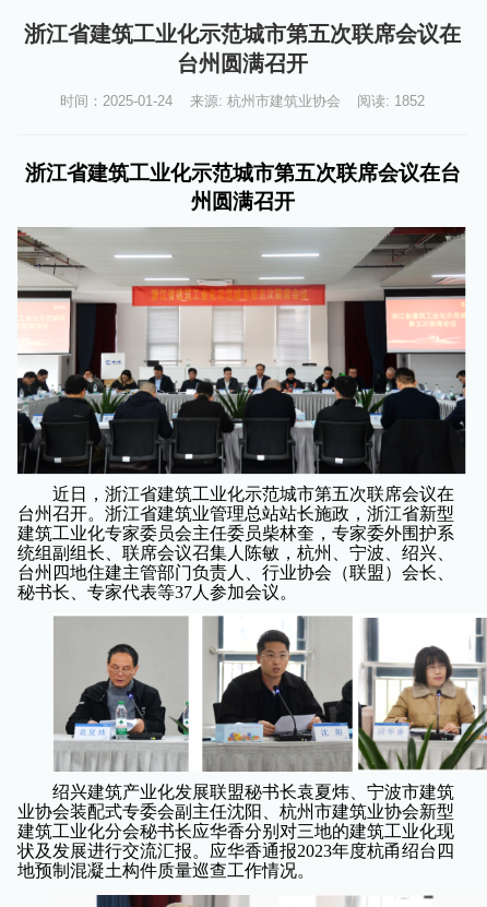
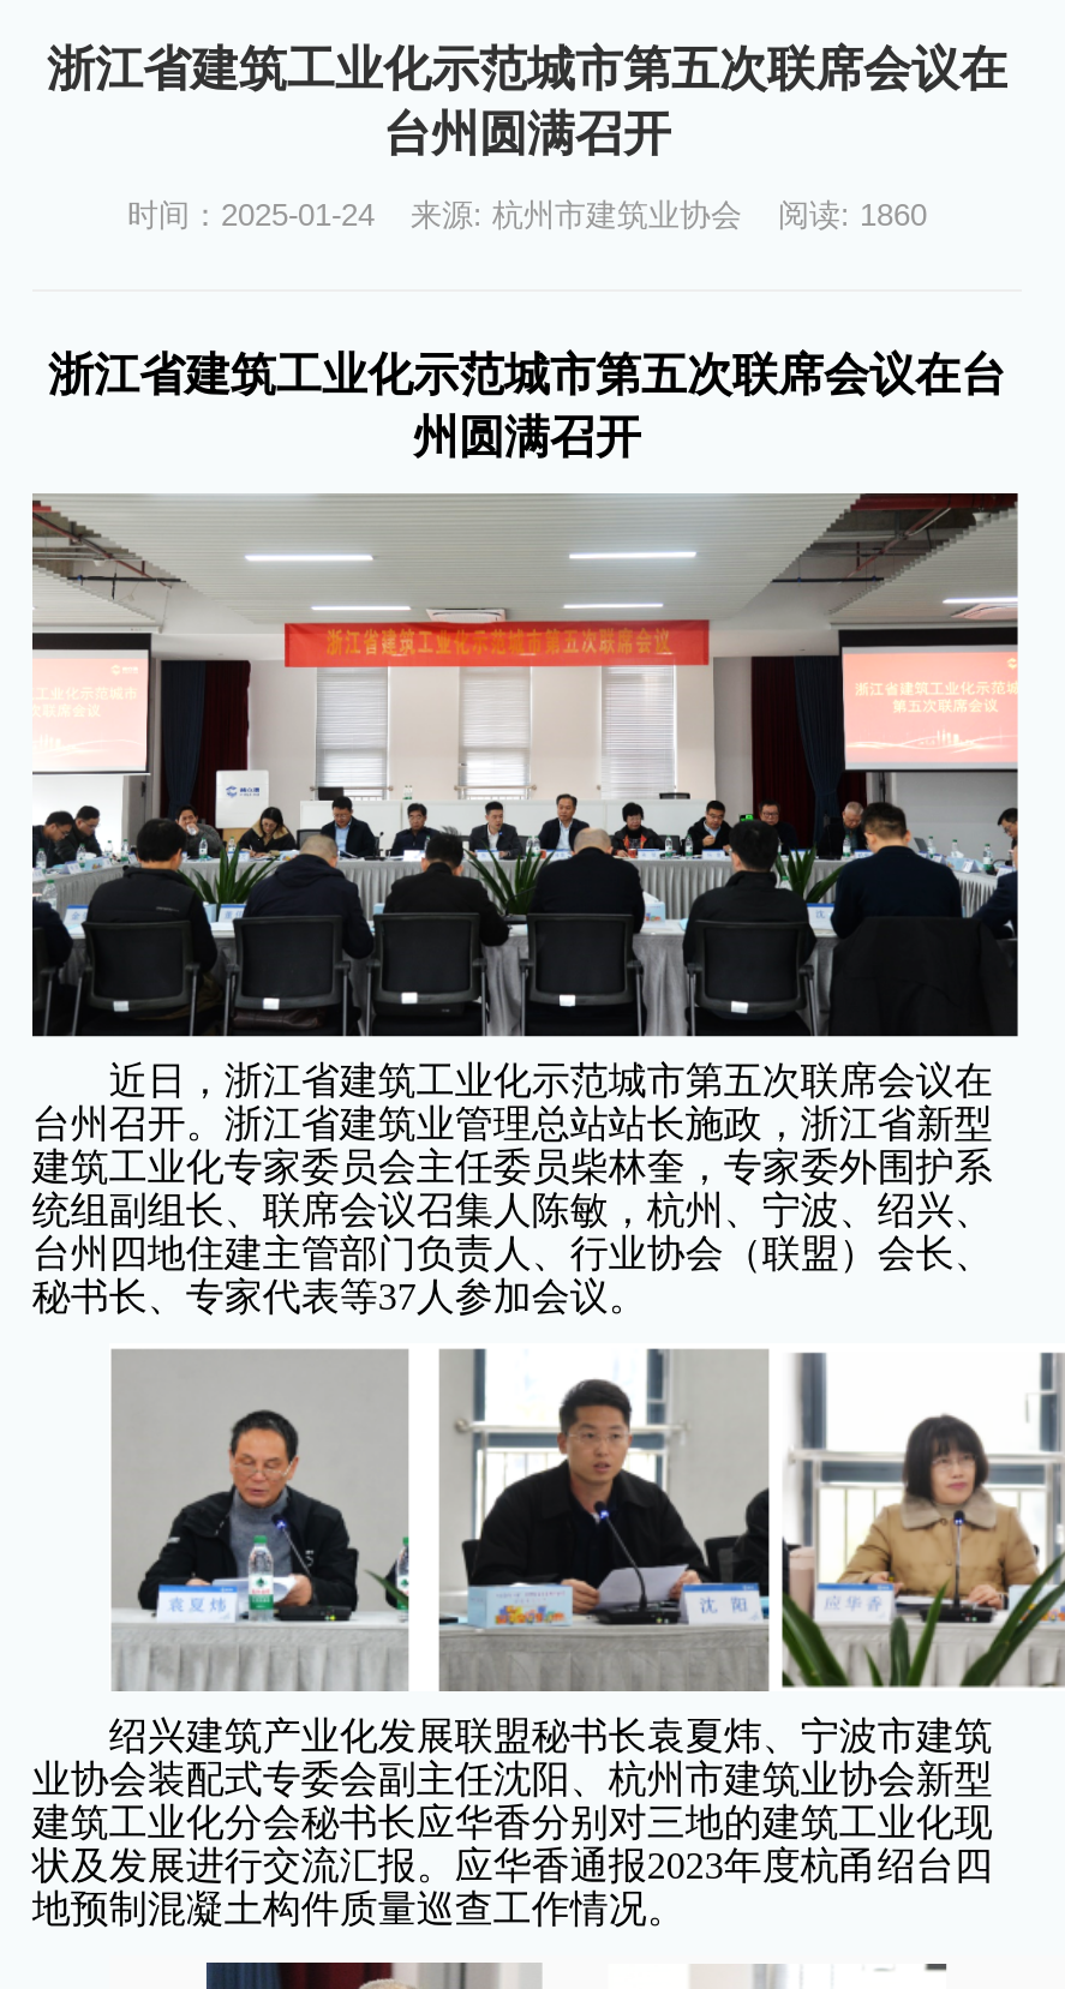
- 时间：2025-01-24 来源: 杭州市建筑业协会 阅读: 1852
+ 时间：2025-01-24 来源: 杭州市建筑业协会 阅读: 1860
